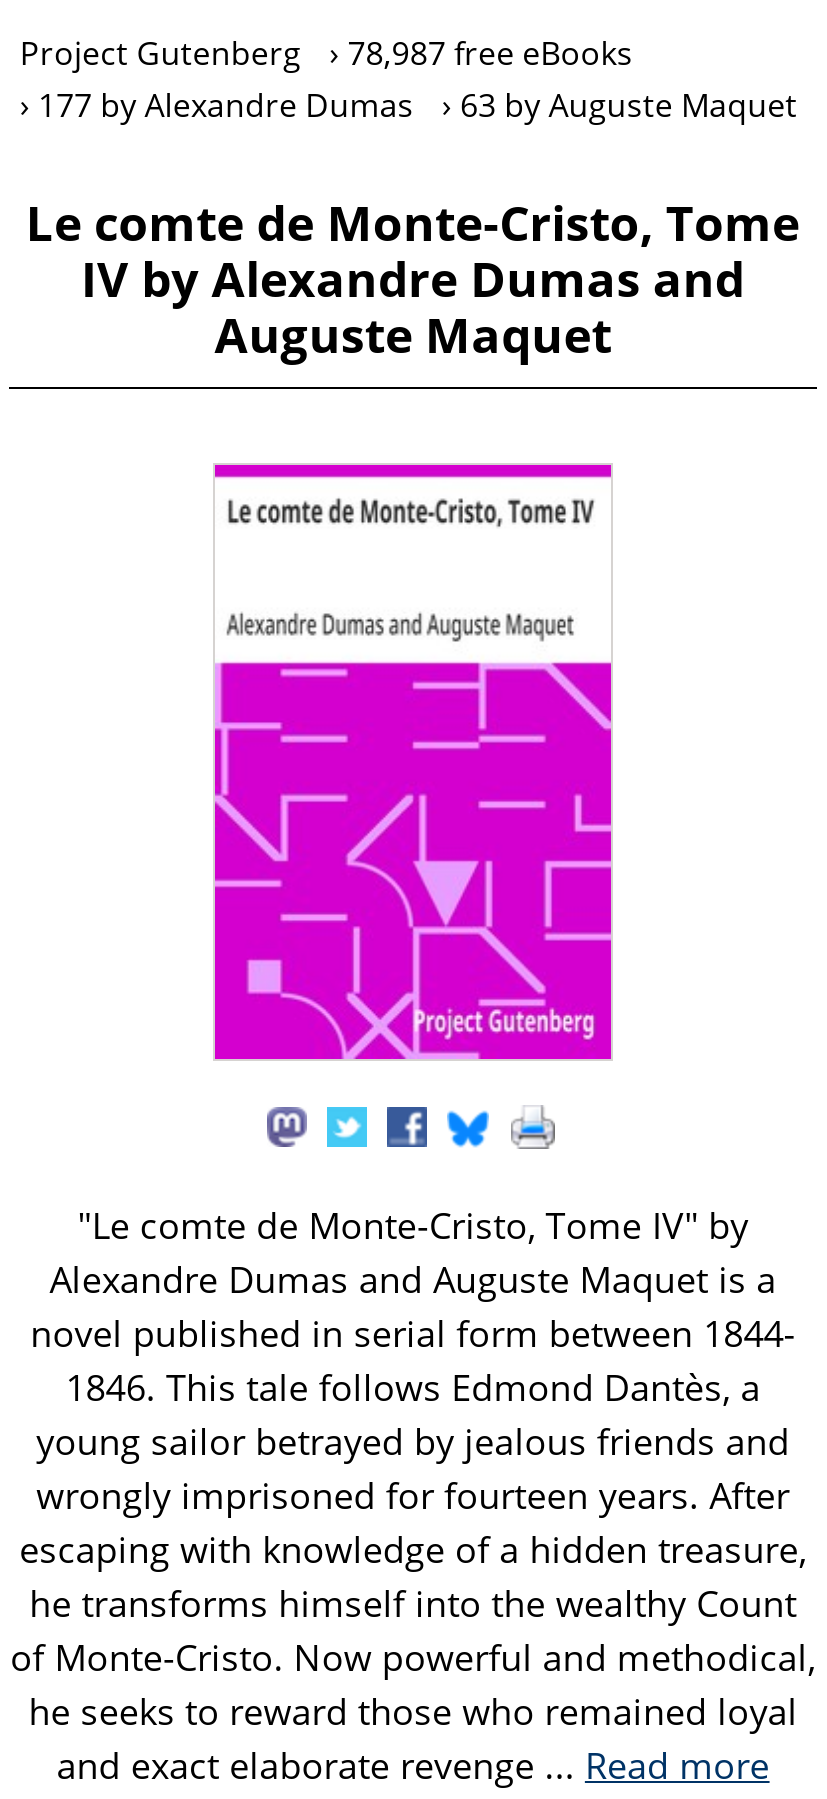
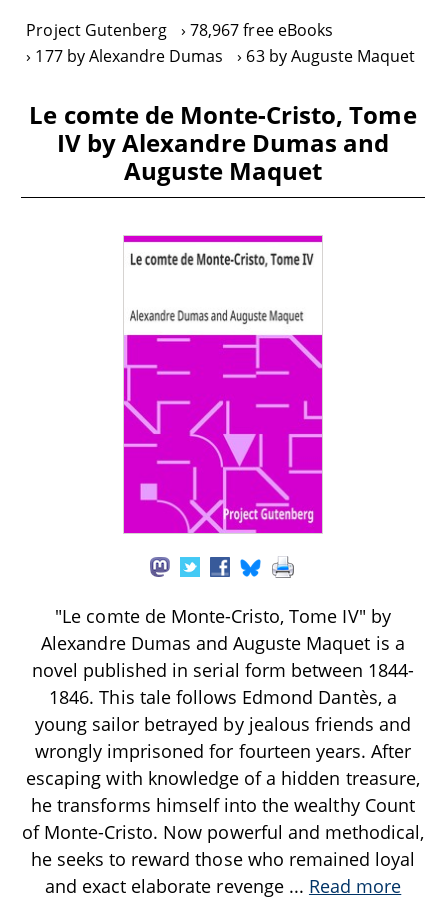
- Project Gutenberg 78,987 free eBooks
+ Project Gutenberg 78,967 free eBooks
